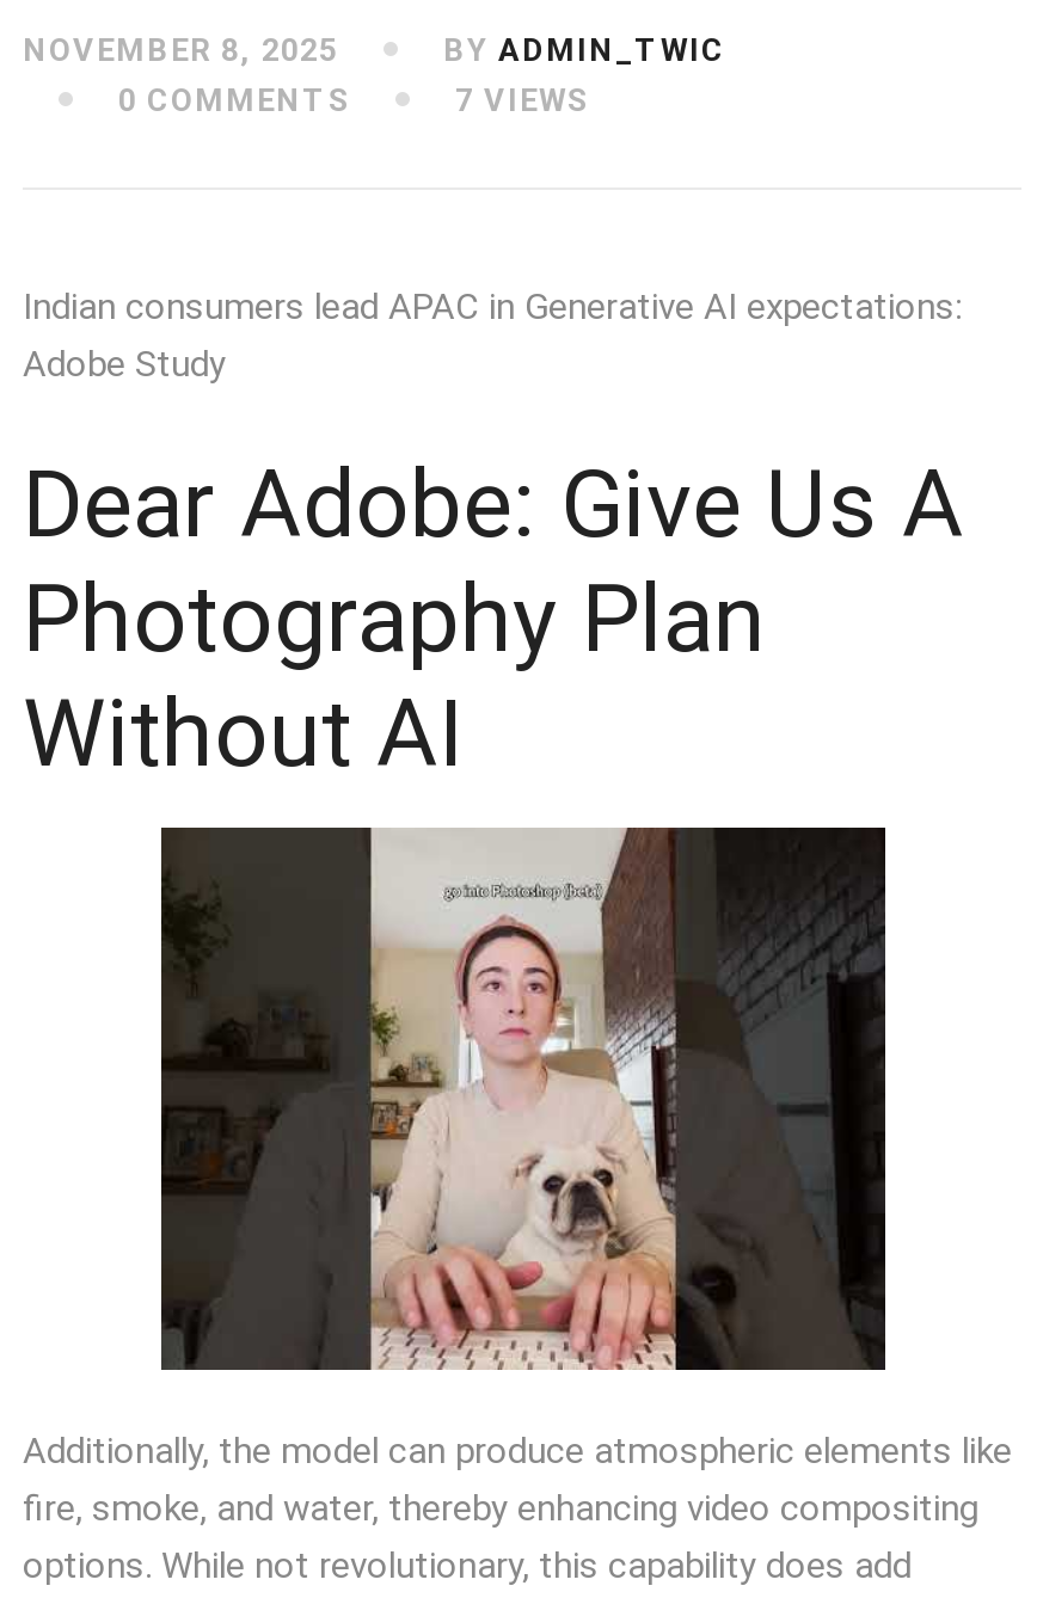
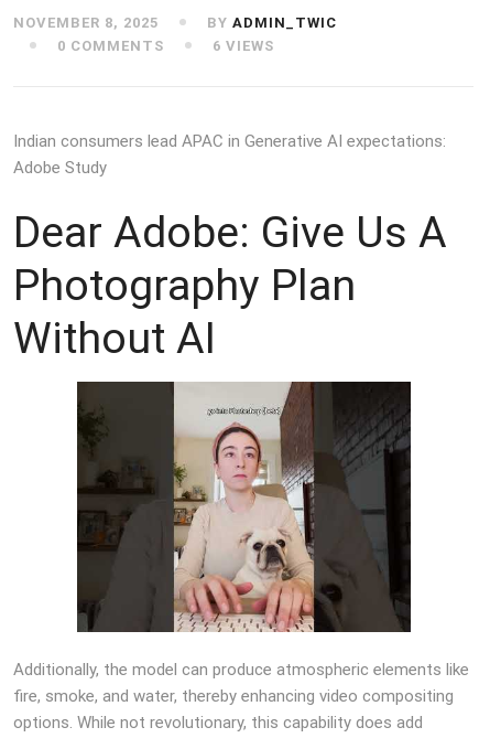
- 7 VIEWS
+ 6 VIEWS
